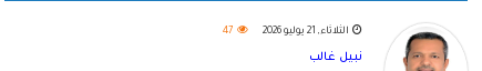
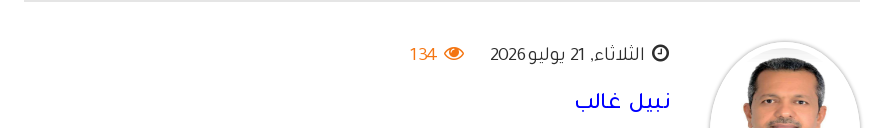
- 47
+ 134
